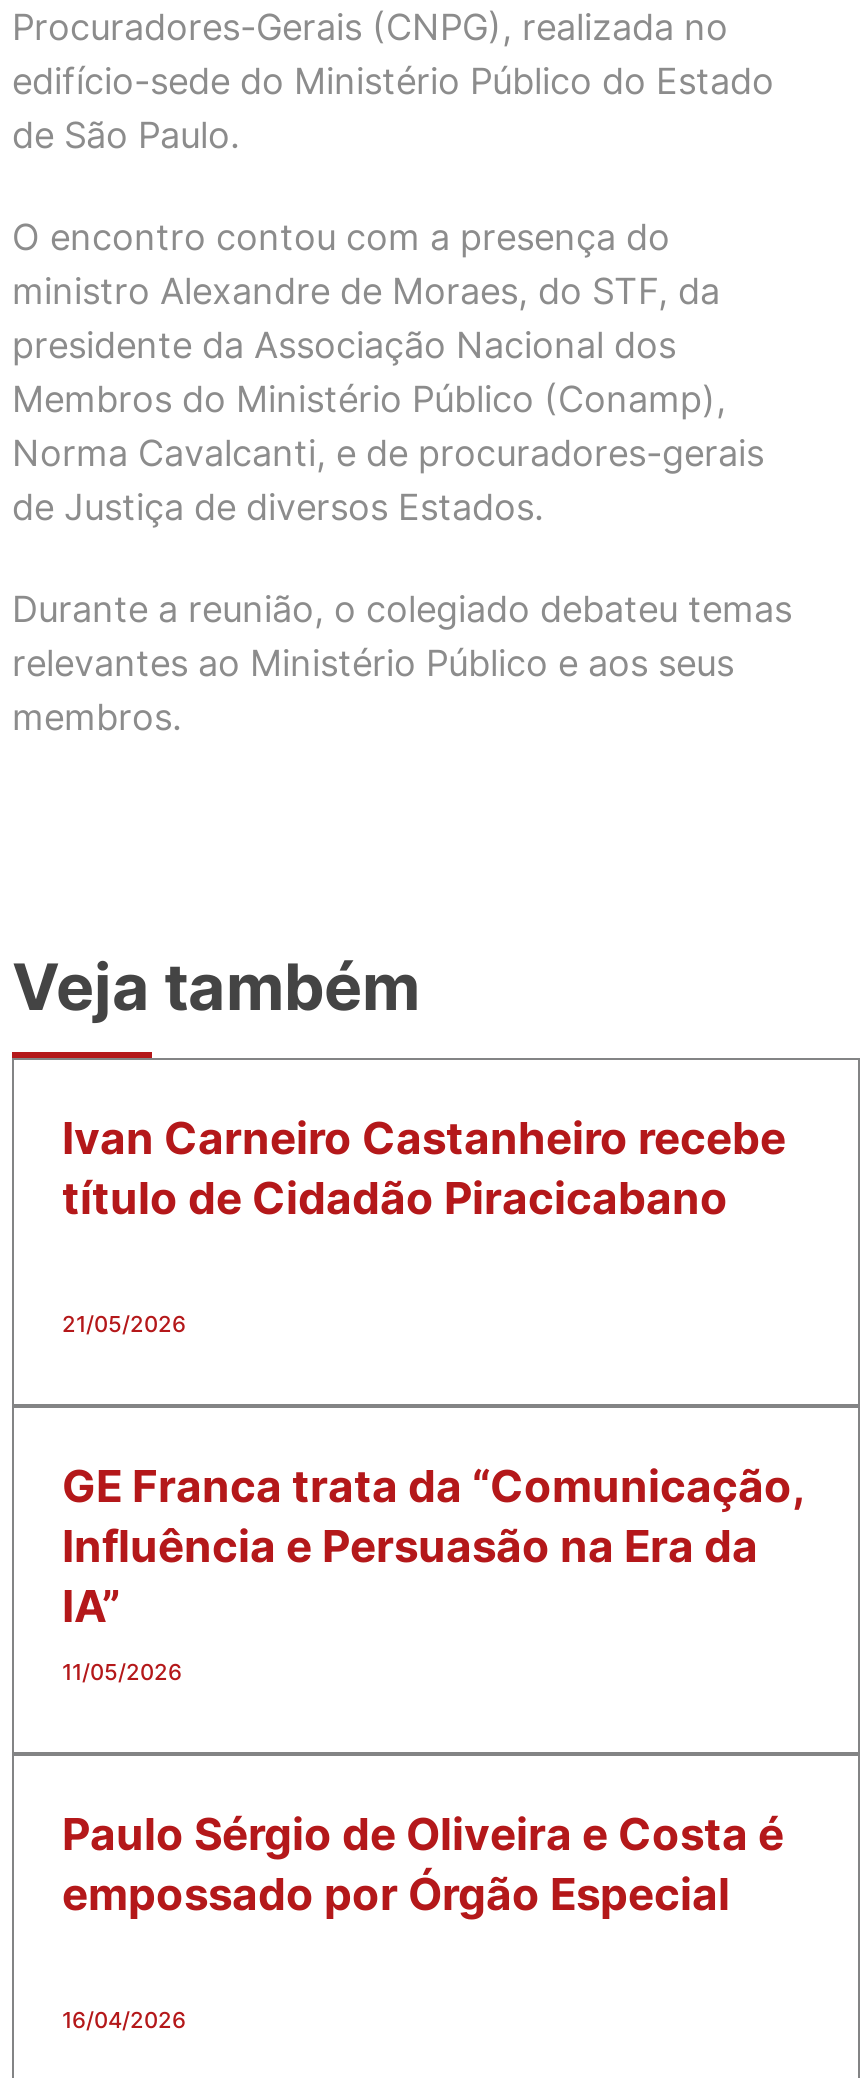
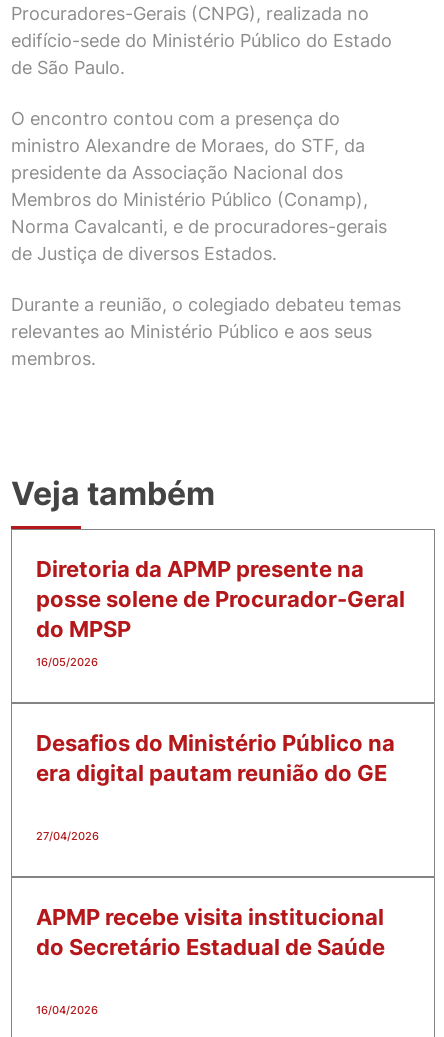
- Ivan Carneiro Castanheiro recebe
- título de Cidadão Piracicabano
+ Diretoria da APMP presente na
+ posse solene de Procurador-Geral
+ do MPSP

- 21/05/2026
+ 16/05/2026

- GE Franca trata da “Comunicação,
- Influência e Persuasão na Era da
- IA”
+ Desafios do Ministério Público na
+ era digital pautam reunião do GE

- 11/05/2026
+ 27/04/2026

- Paulo Sérgio de Oliveira e Costa é
- empossado por Órgão Especial
+ APMP recebe visita institucional
+ do Secretário Estadual de Saúde
